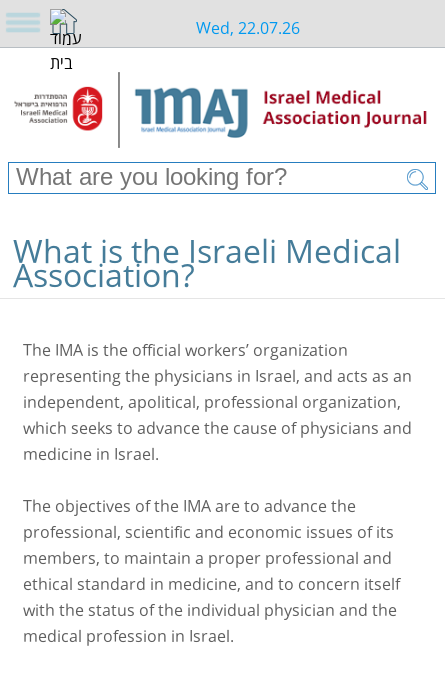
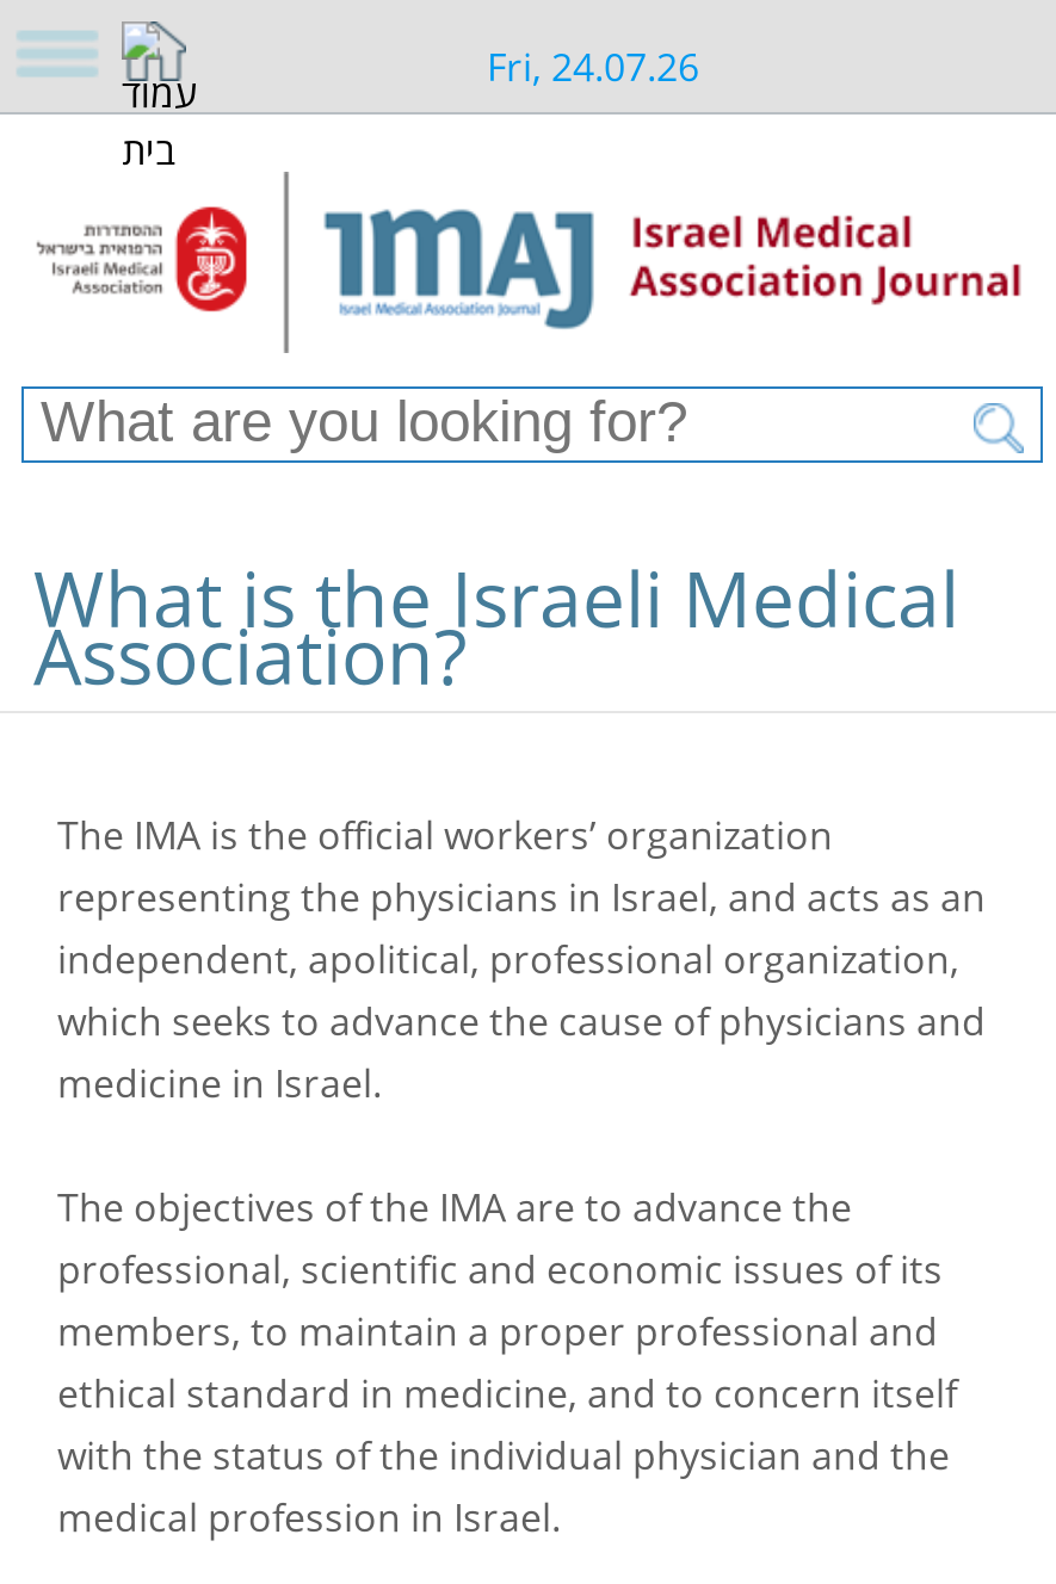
- Wed, 22.07.26
+ Fri, 24.07.26
